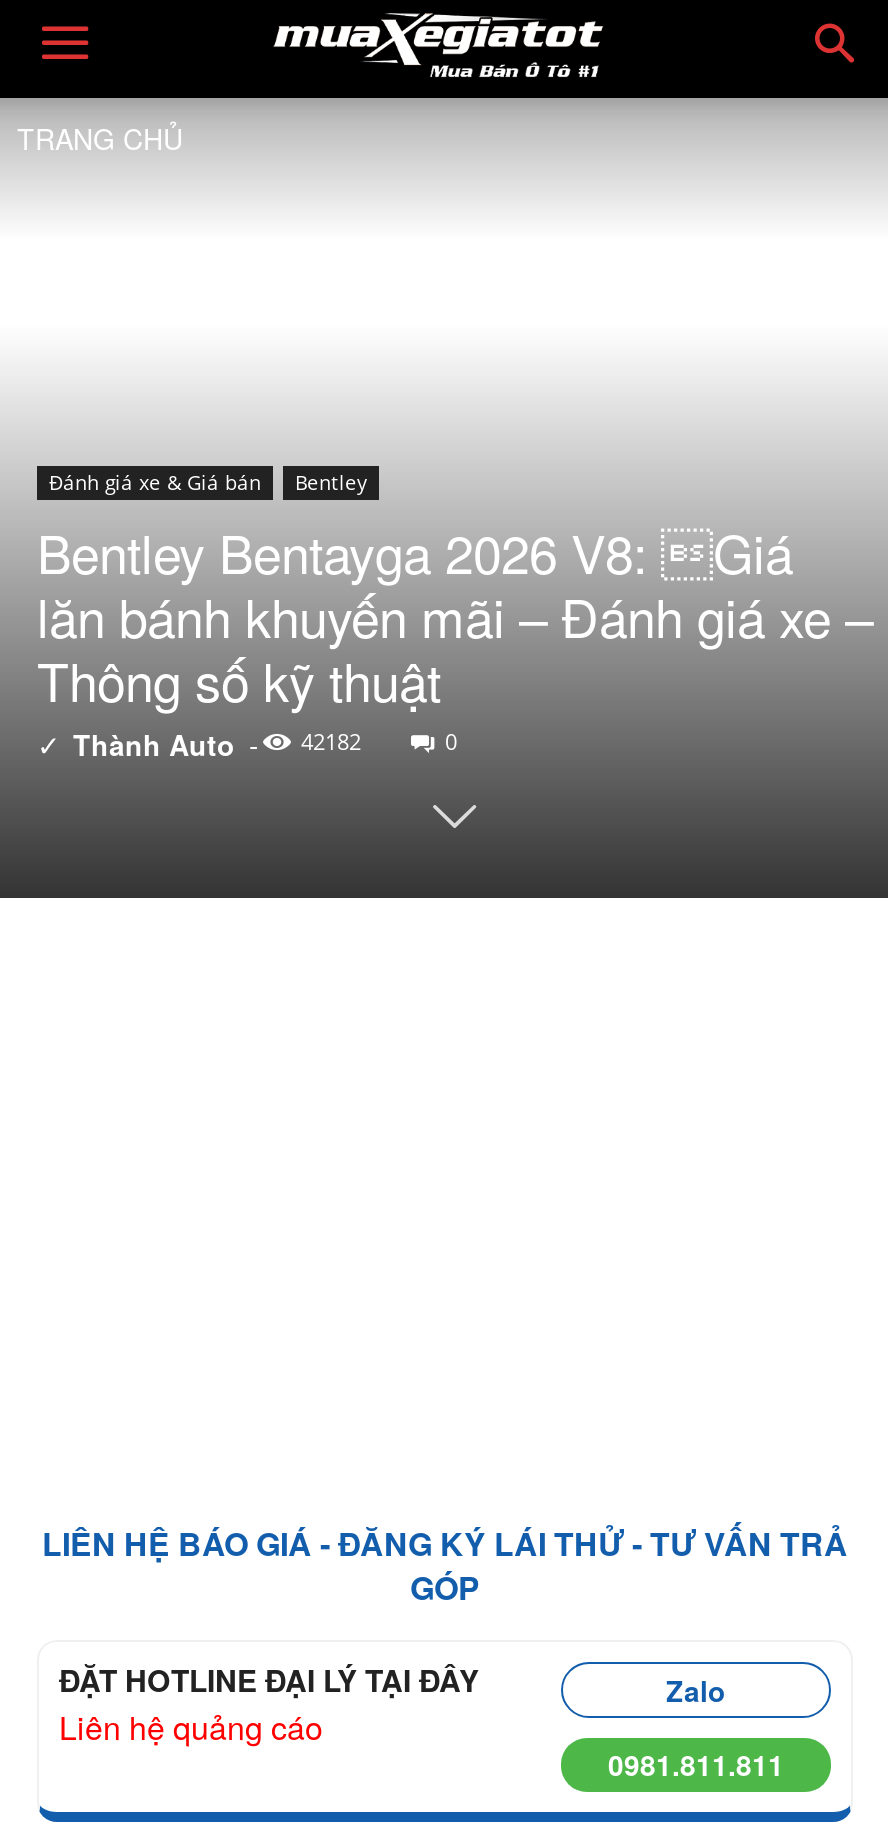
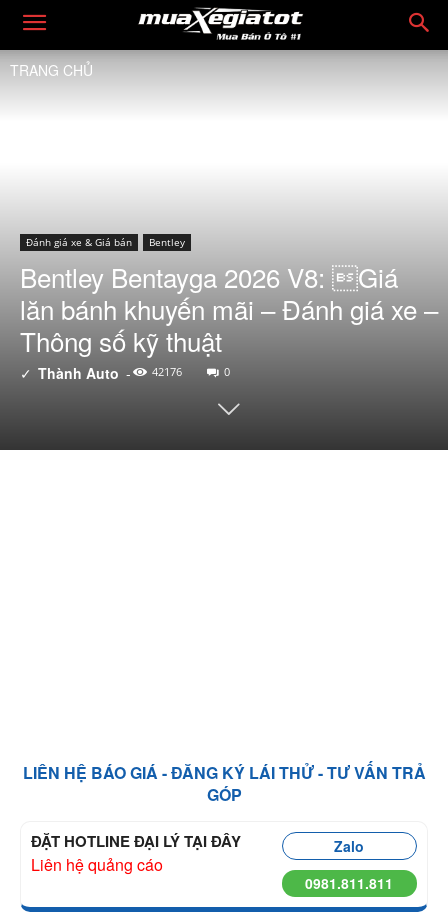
- 42182
+ 42176
